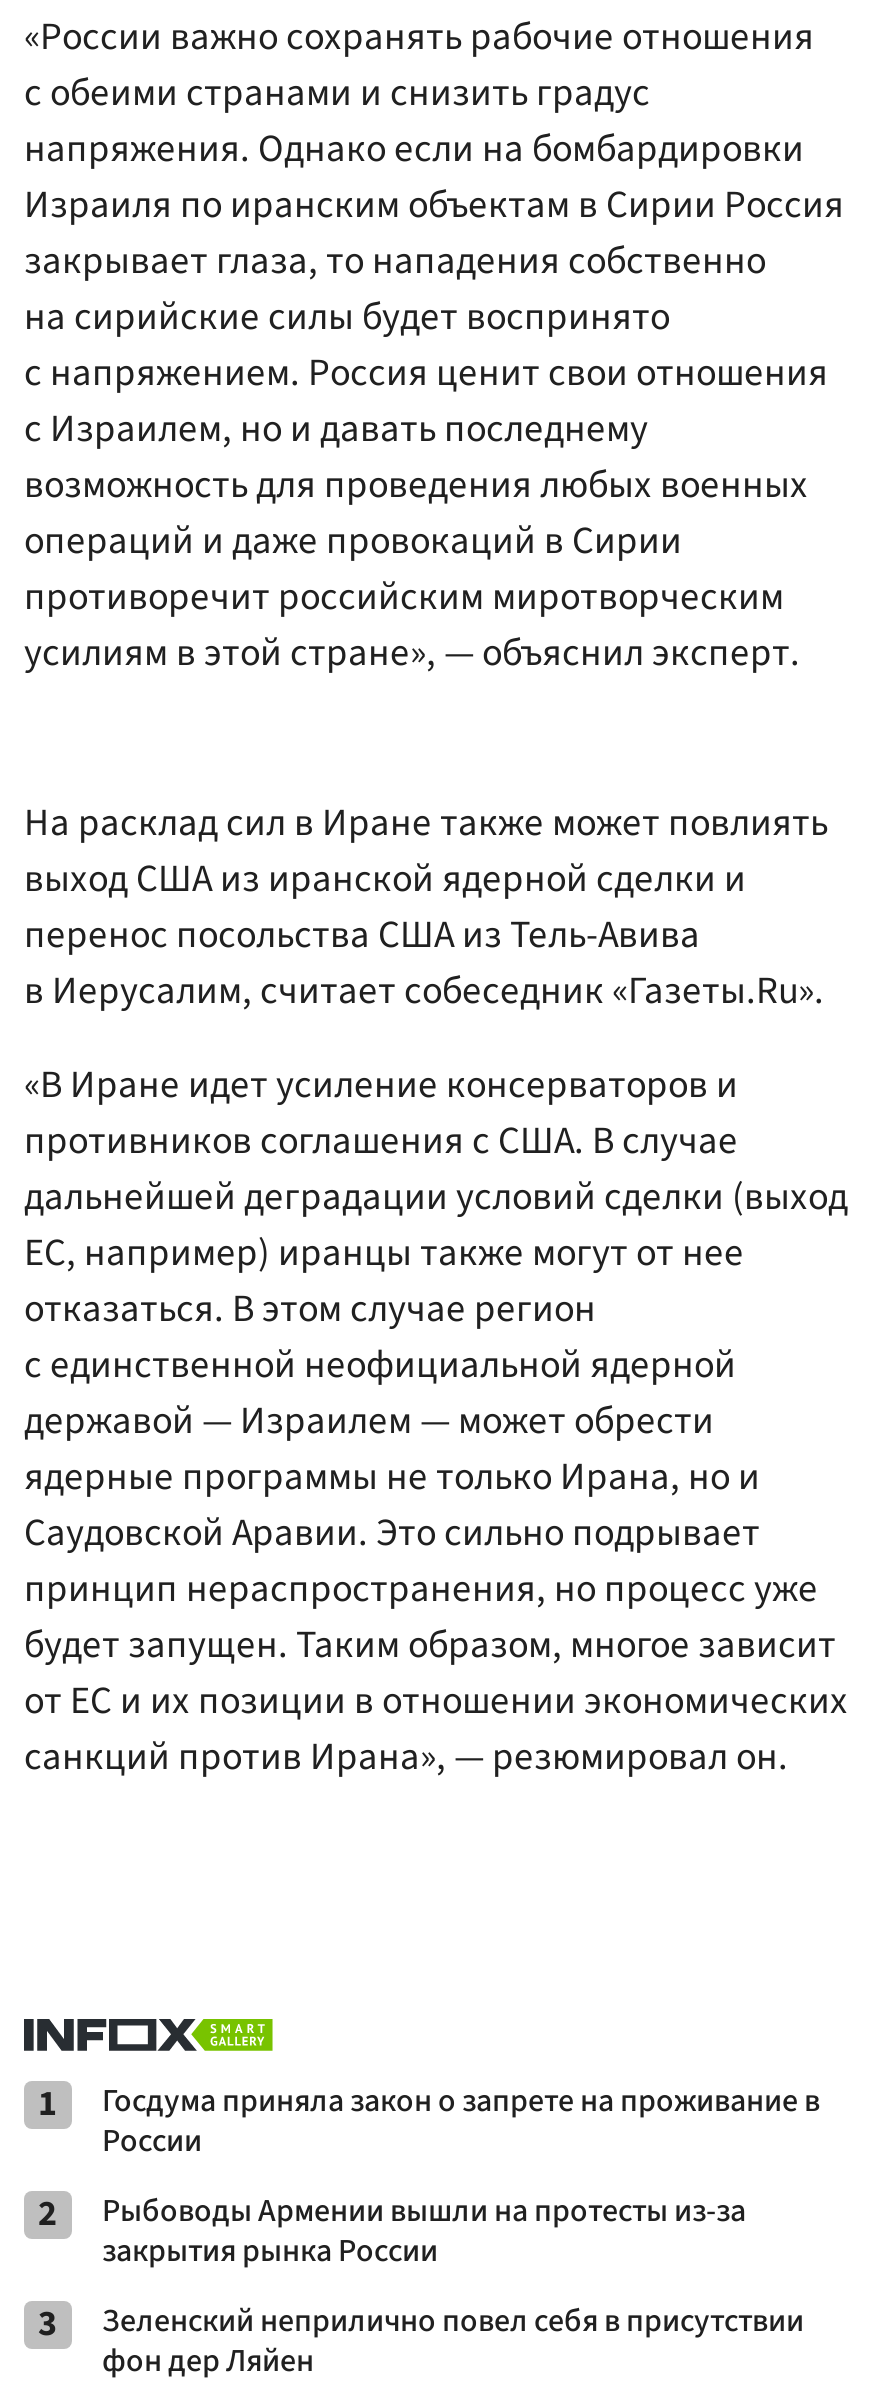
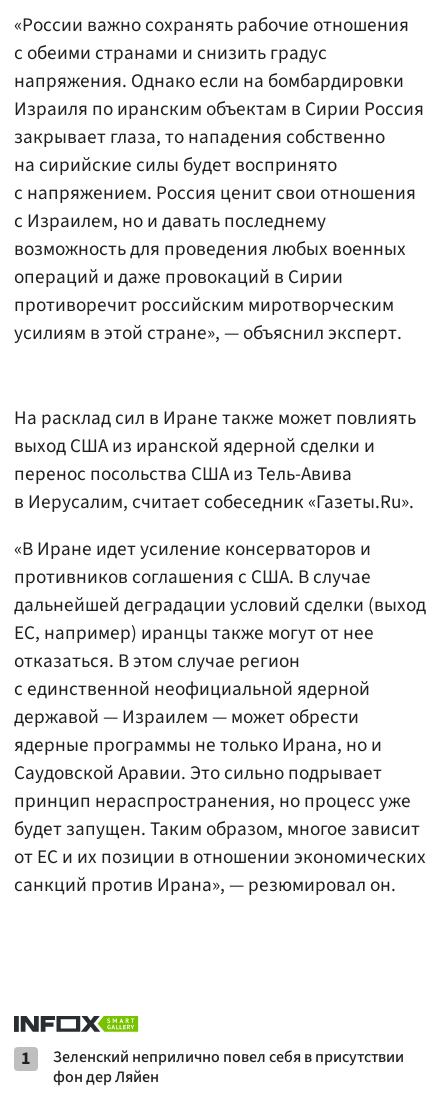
- Госдума приняла закон о запрете на проживание в
- России
- 2
- Рыбоводы Армении вышли на протесты из-за
- закрытия рынка России
- 3
